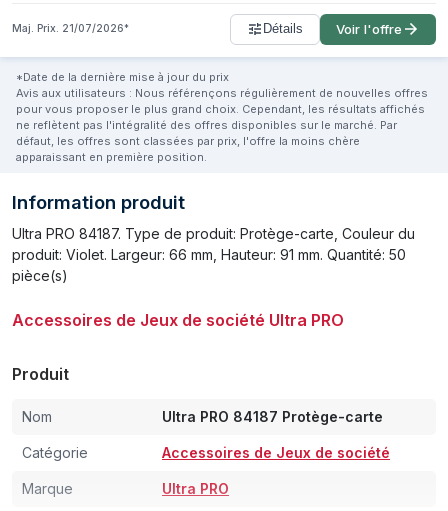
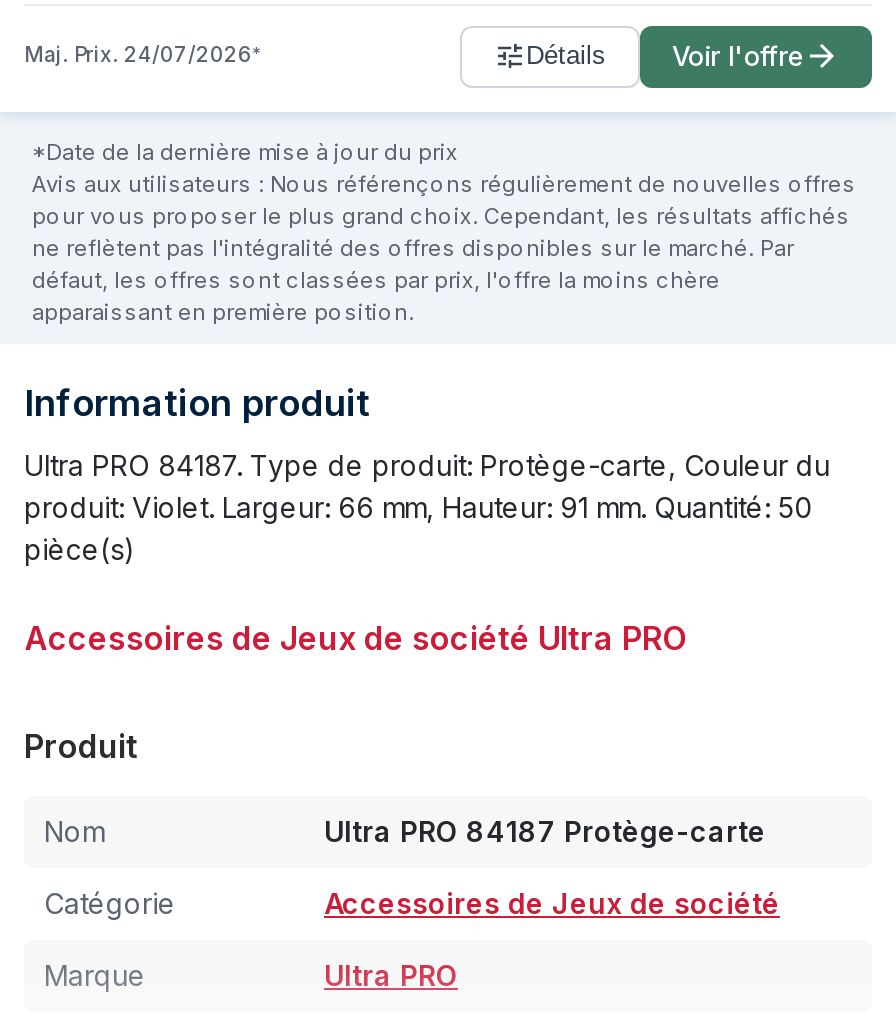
- Maj. Prix. 21/07/2026*
+ Maj. Prix. 24/07/2026*
